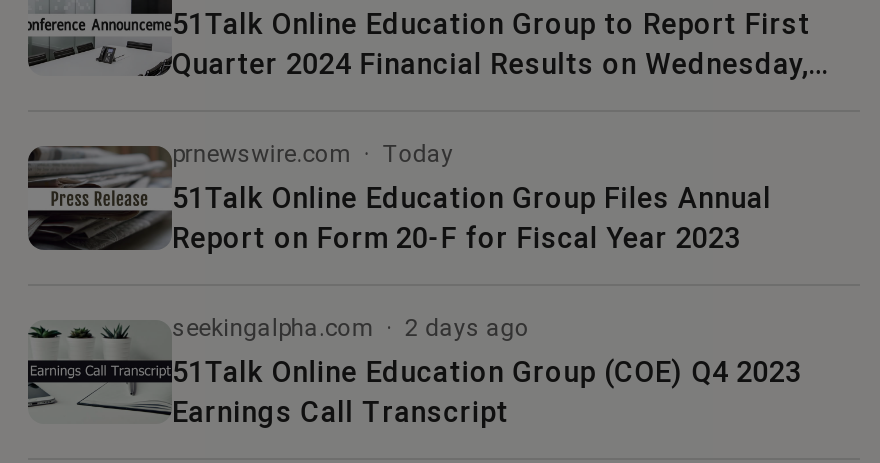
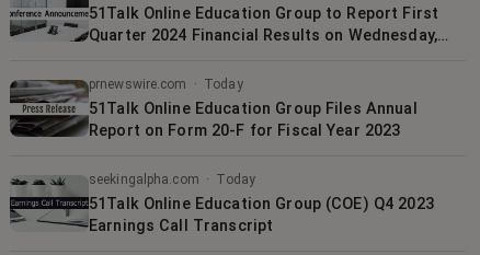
- seekingalpha.com · 2 days ago
+ seekingalpha.com · Today
